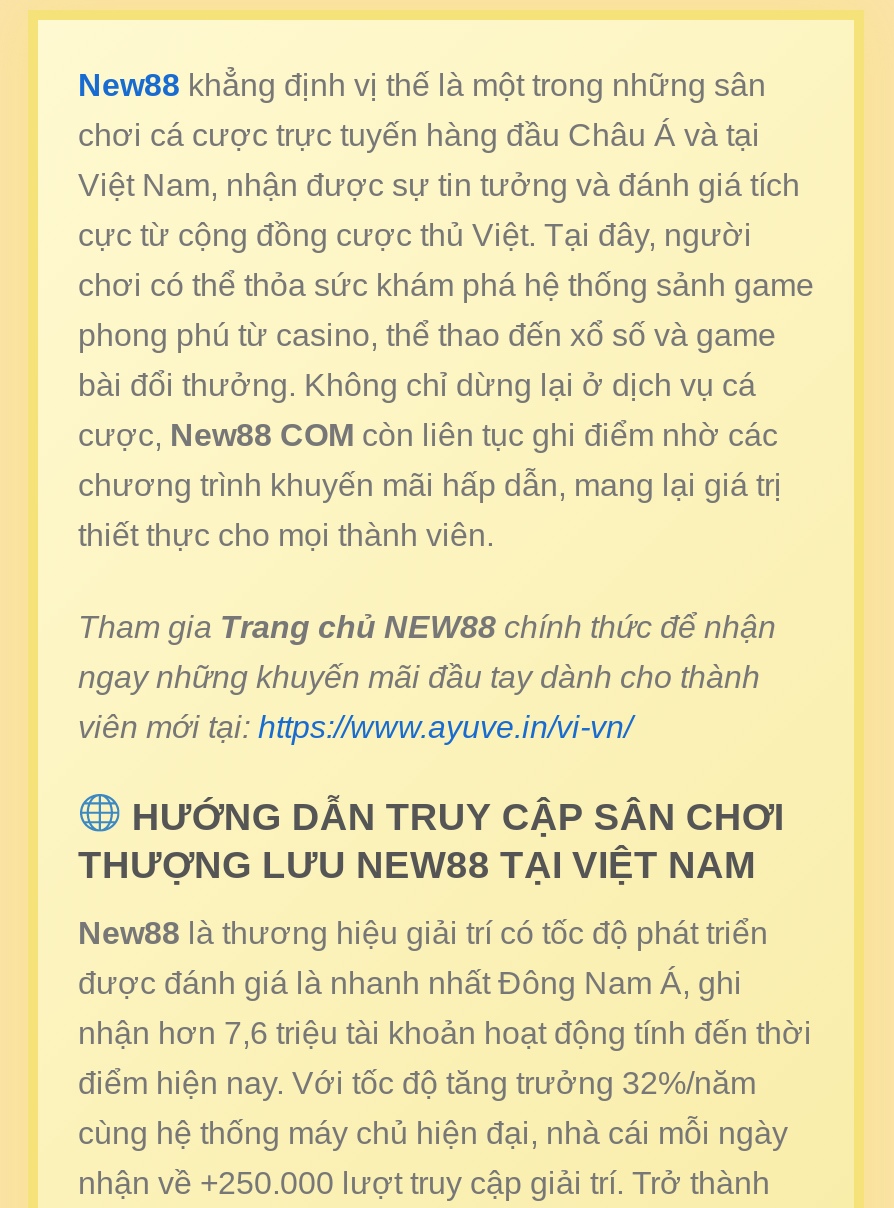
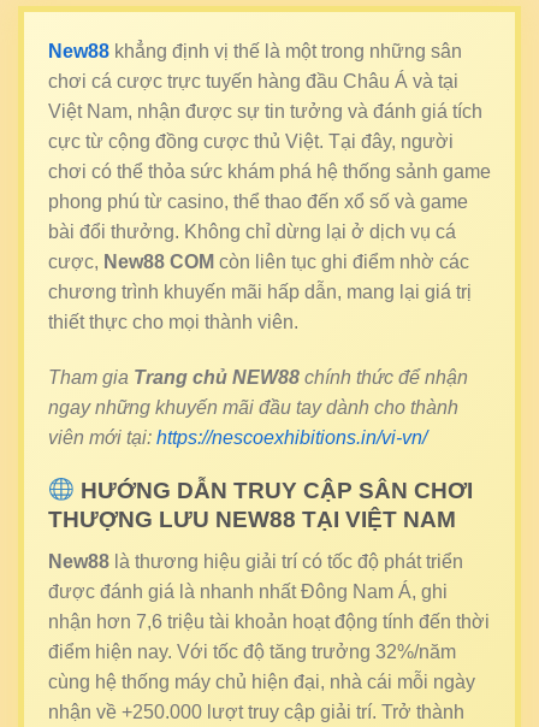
- viên mới tại: https://www.ayuve.in/vi-vn/
+ viên mới tại: https://nescoexhibitions.in/vi-vn/
